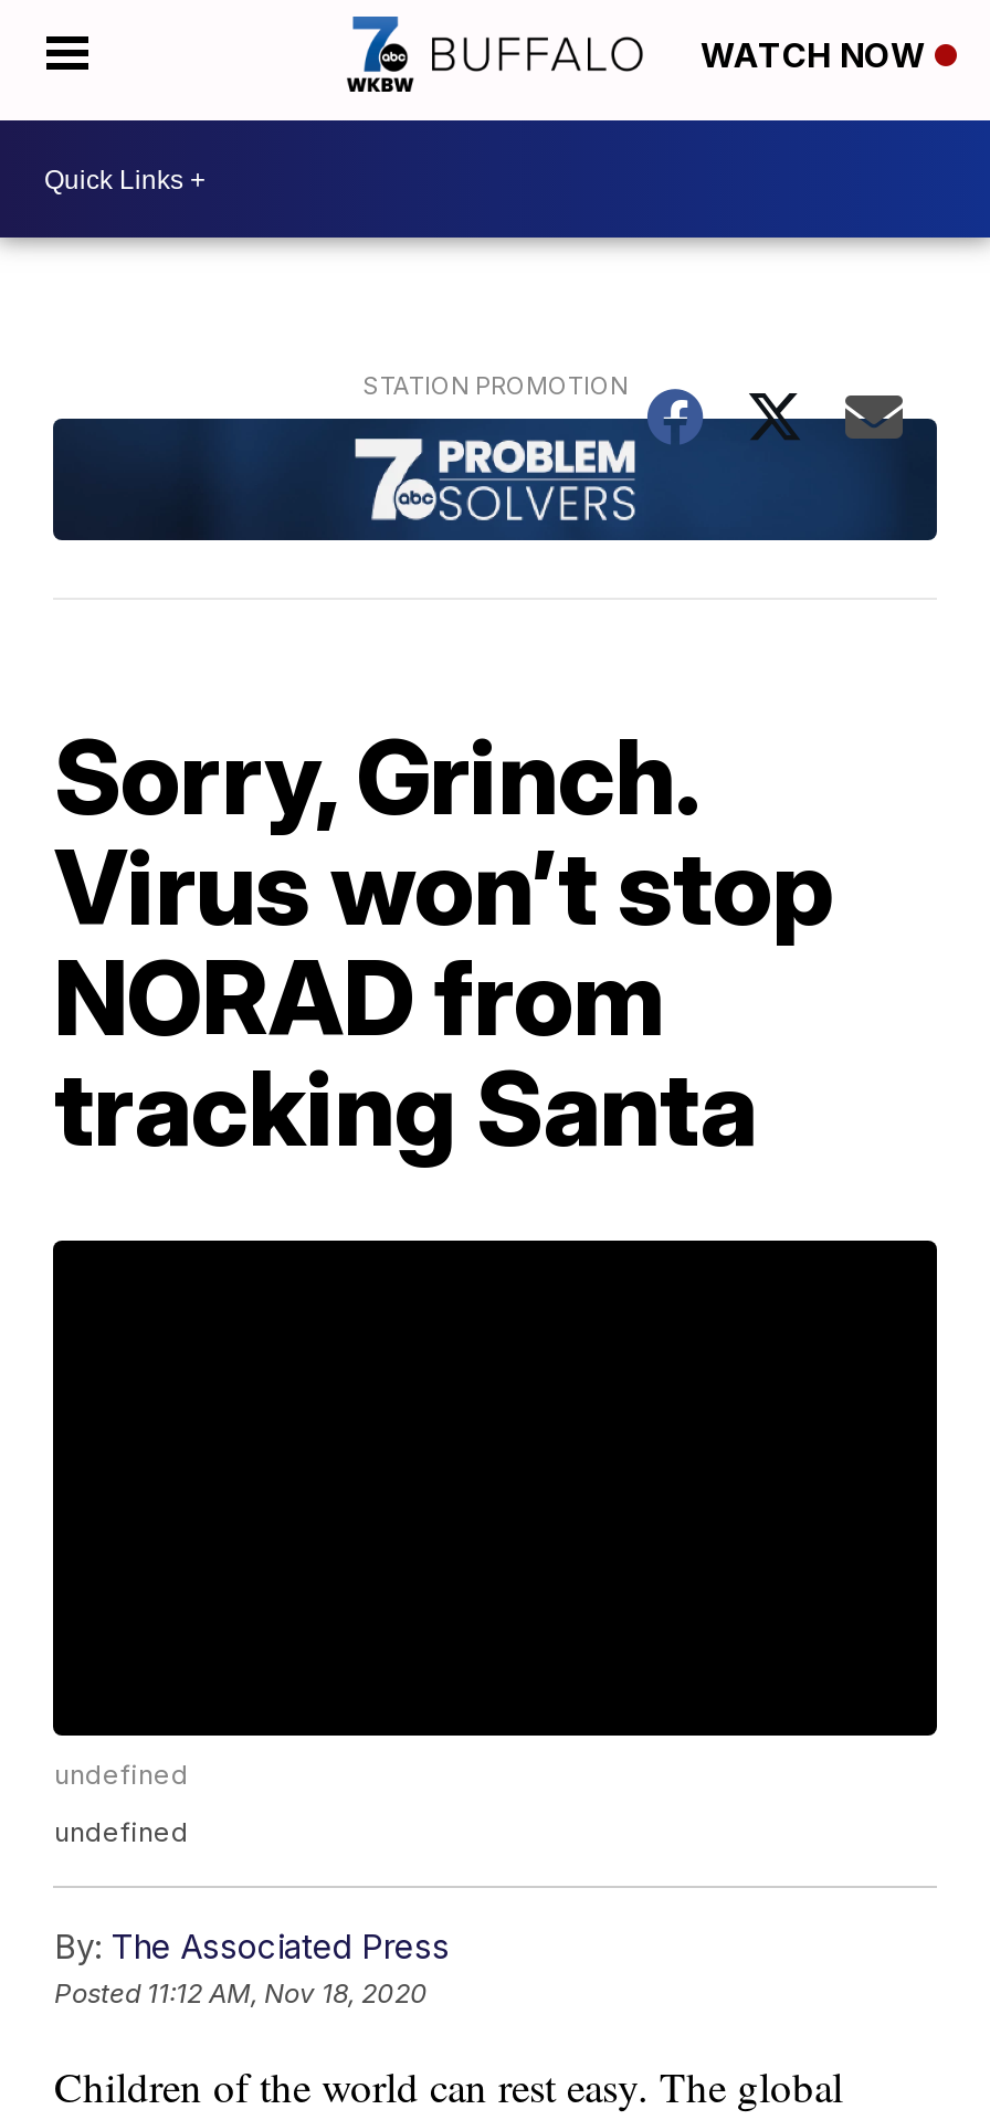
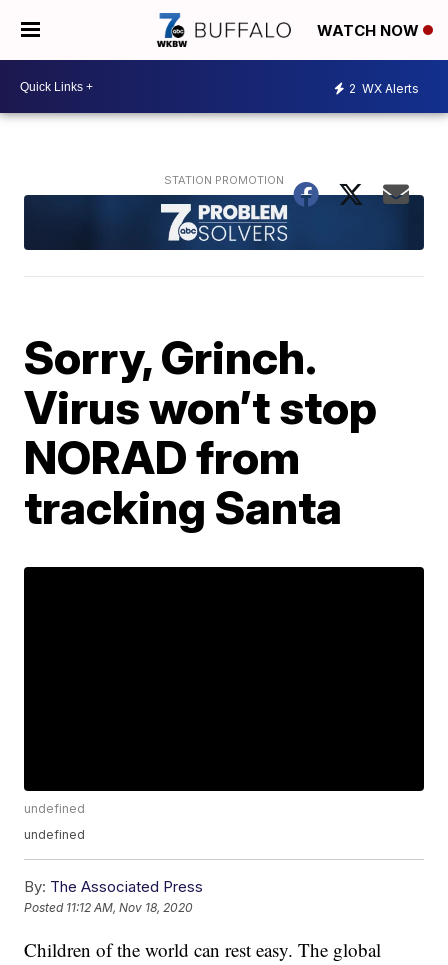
+ 2 WX Alerts
